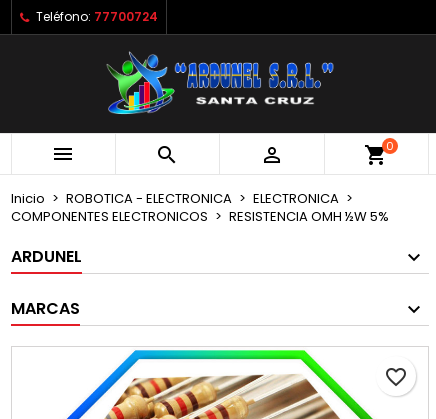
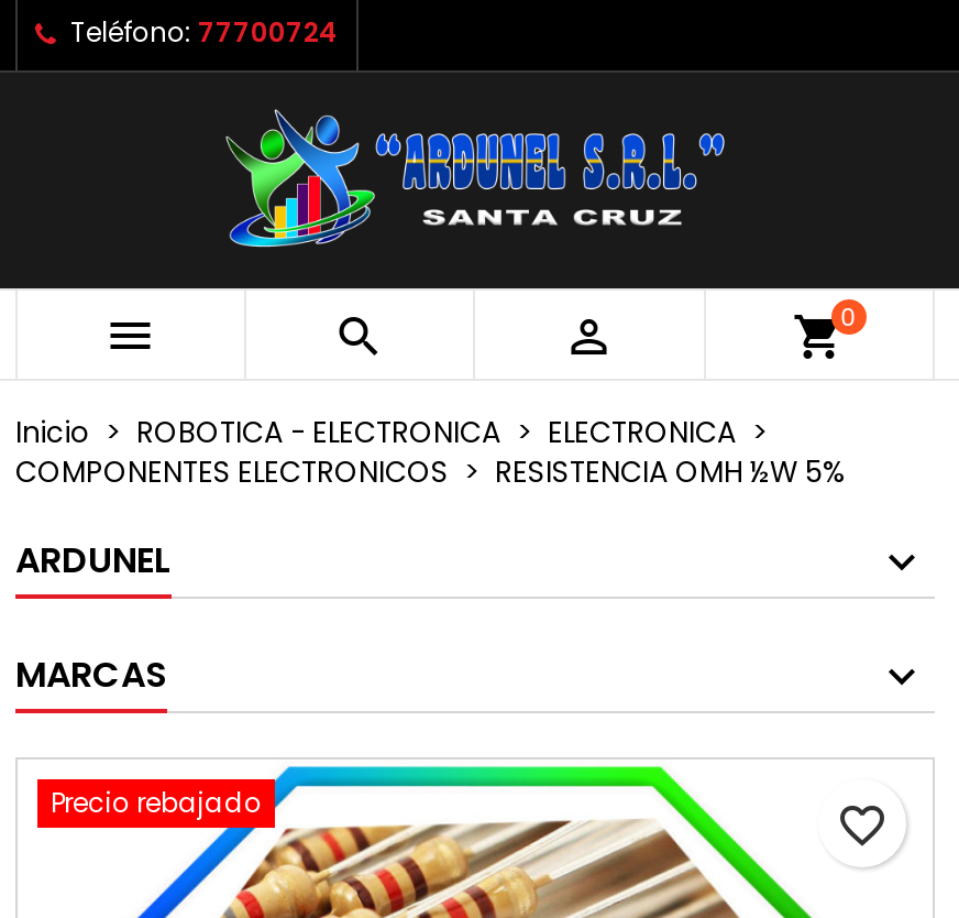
+ Precio rebajado
